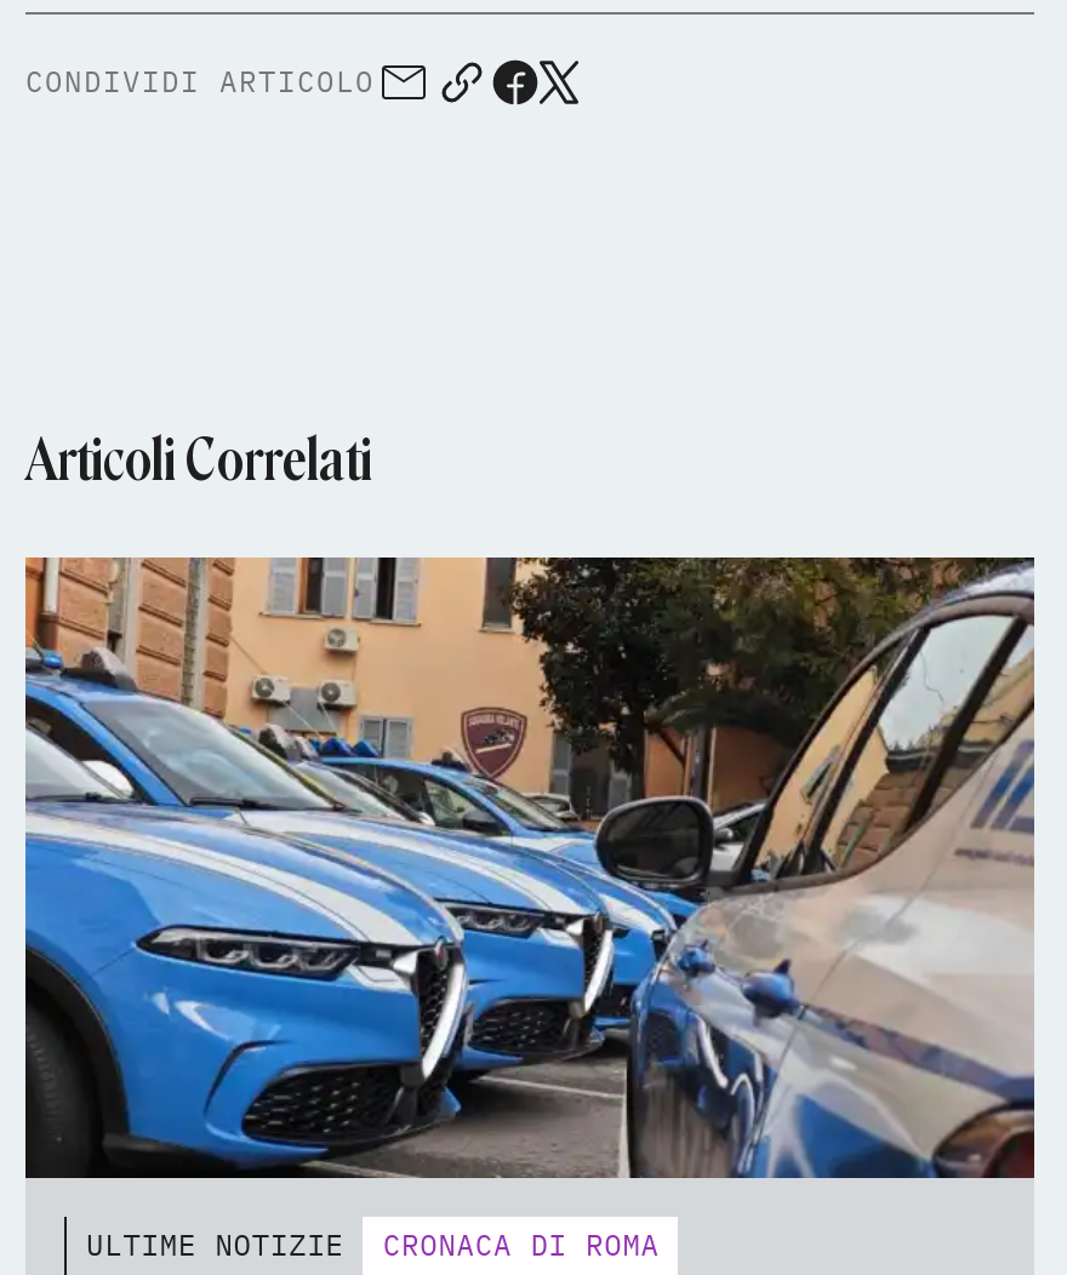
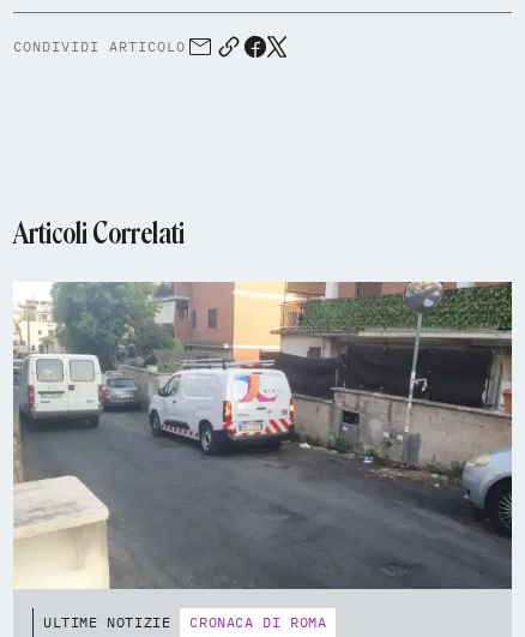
- [image]
+ [image]
